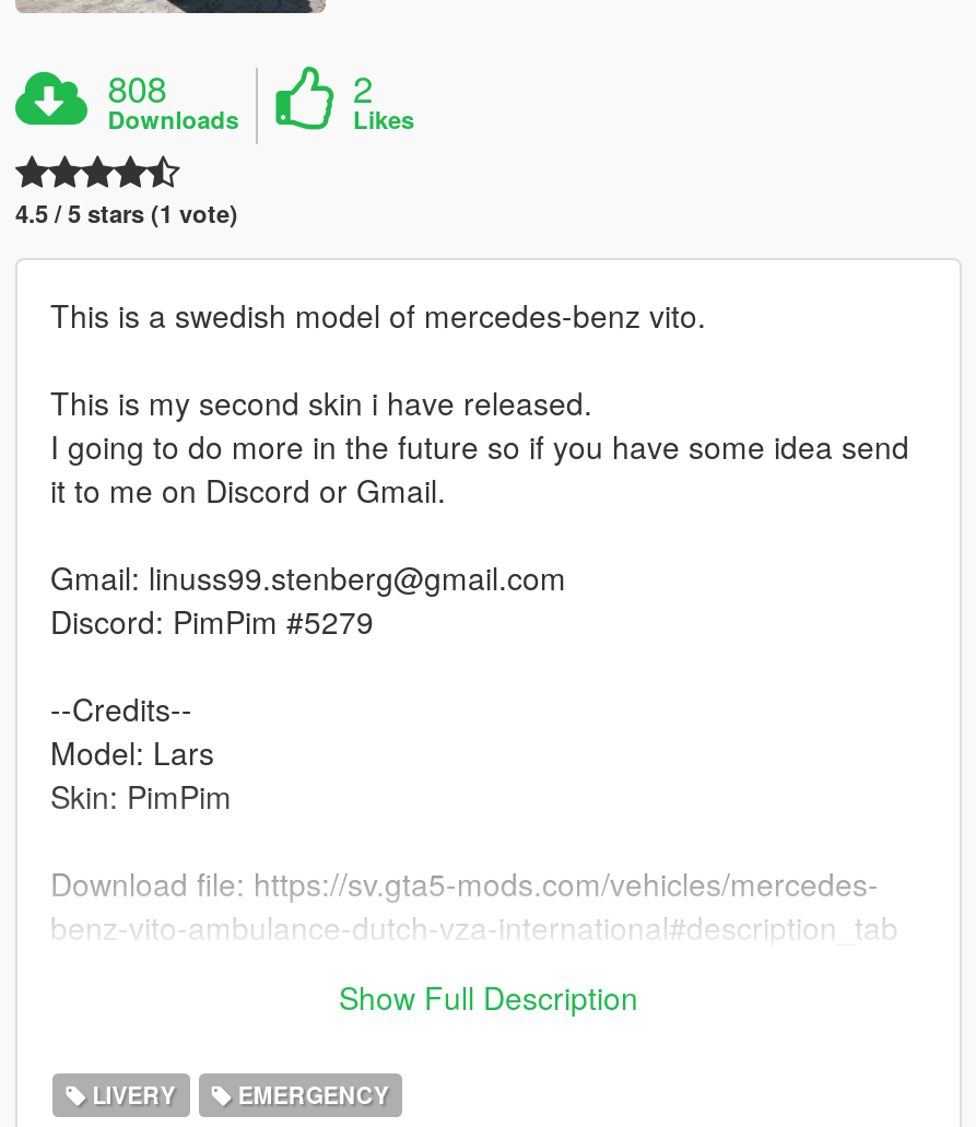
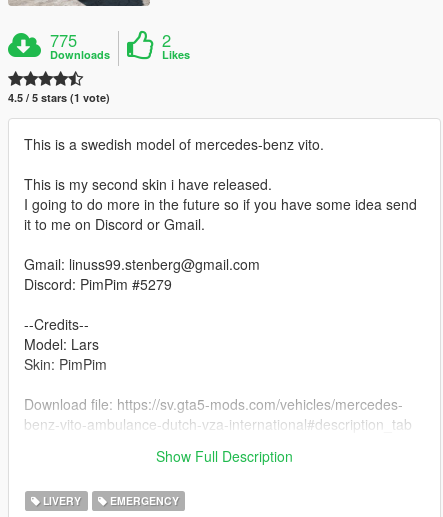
- 808
+ 775
